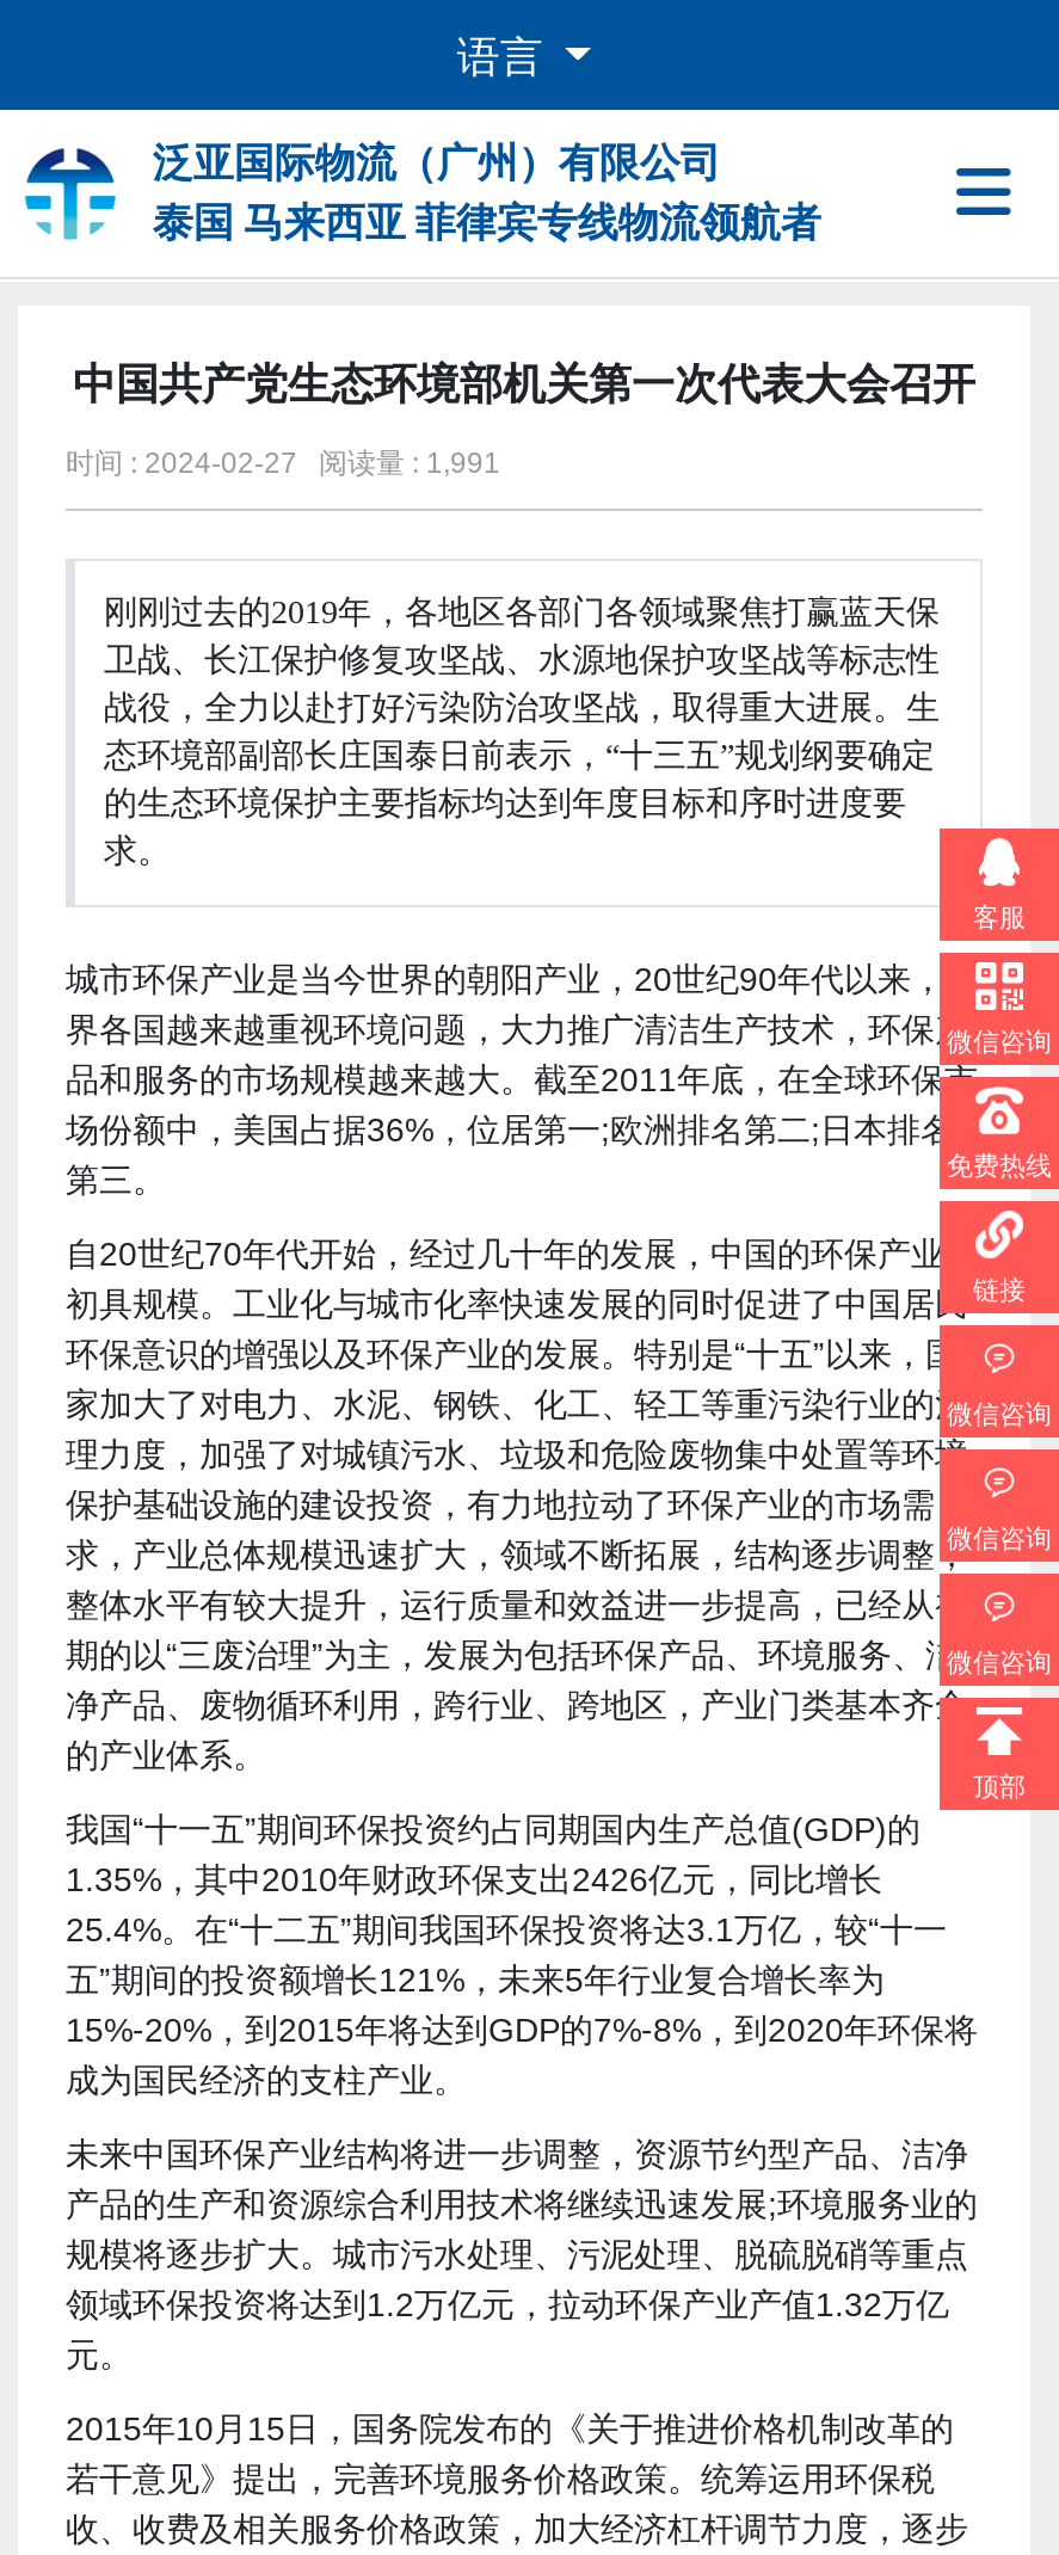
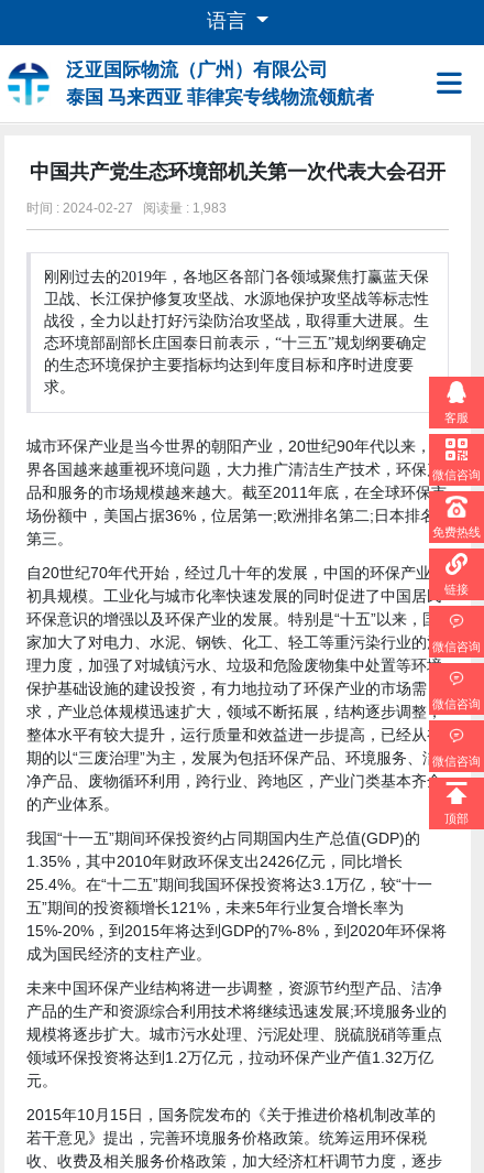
- 时间 : 2024-02-27 阅读量 : 1,991
+ 时间 : 2024-02-27 阅读量 : 1,983
